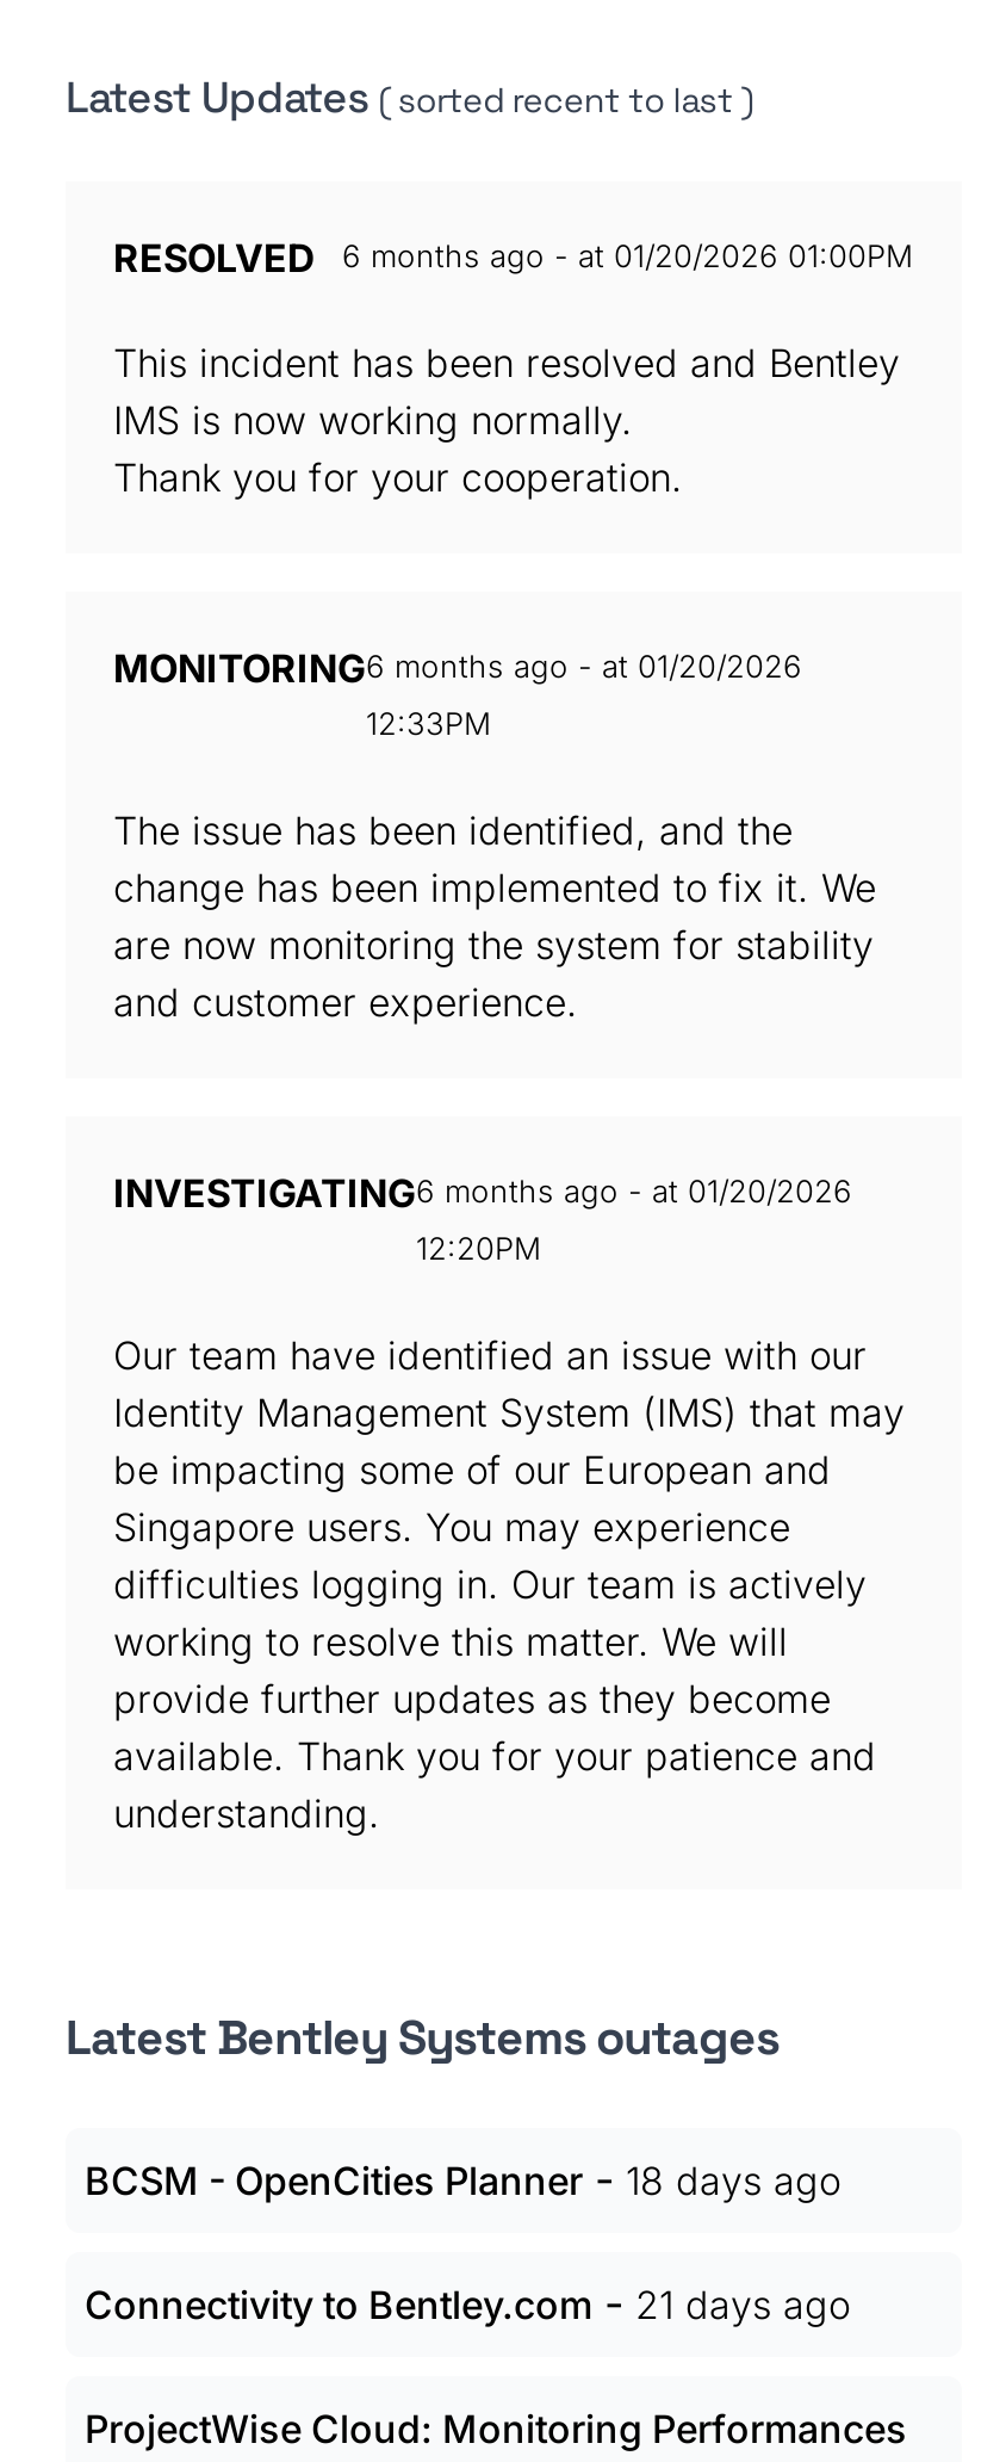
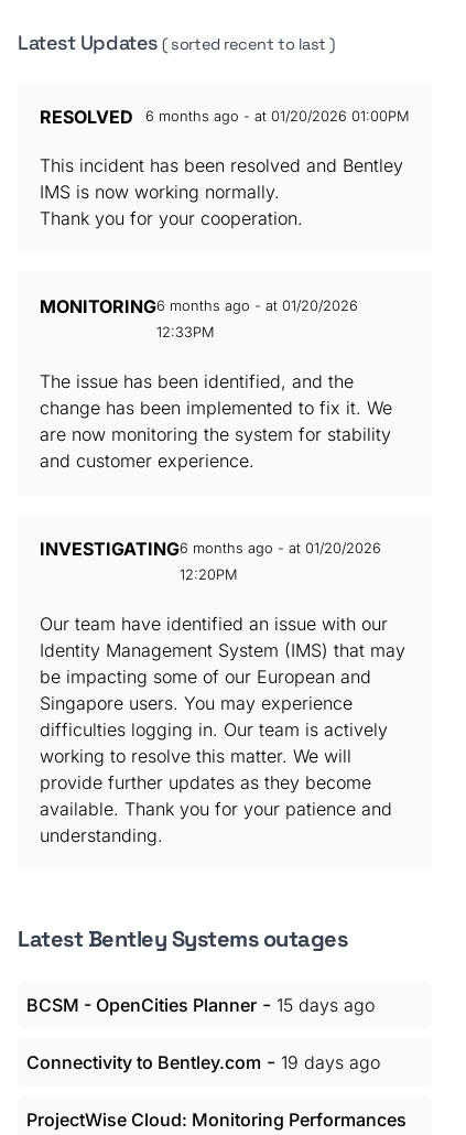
- BCSM - OpenCities Planner - 18 days ago
+ BCSM - OpenCities Planner - 15 days ago

- Connectivity to Bentley.com - 21 days ago
+ Connectivity to Bentley.com - 19 days ago
